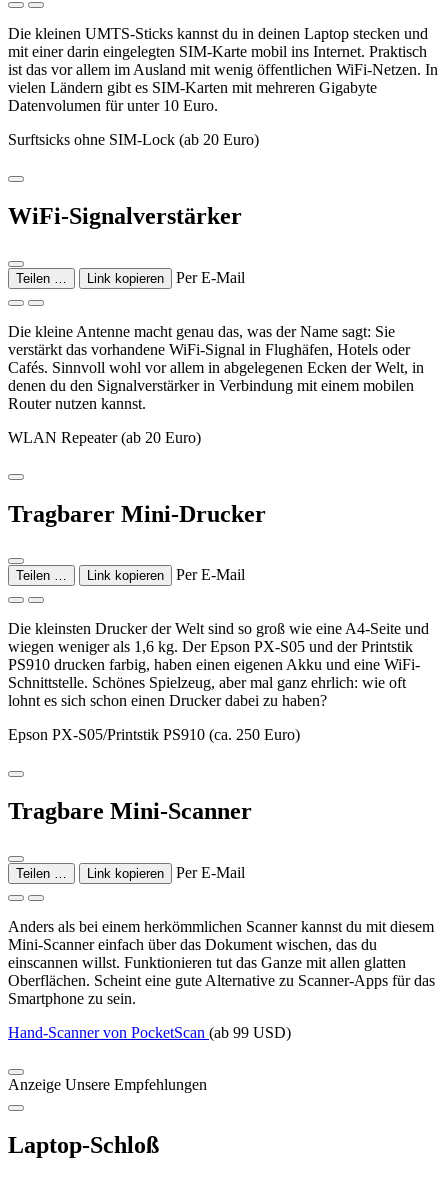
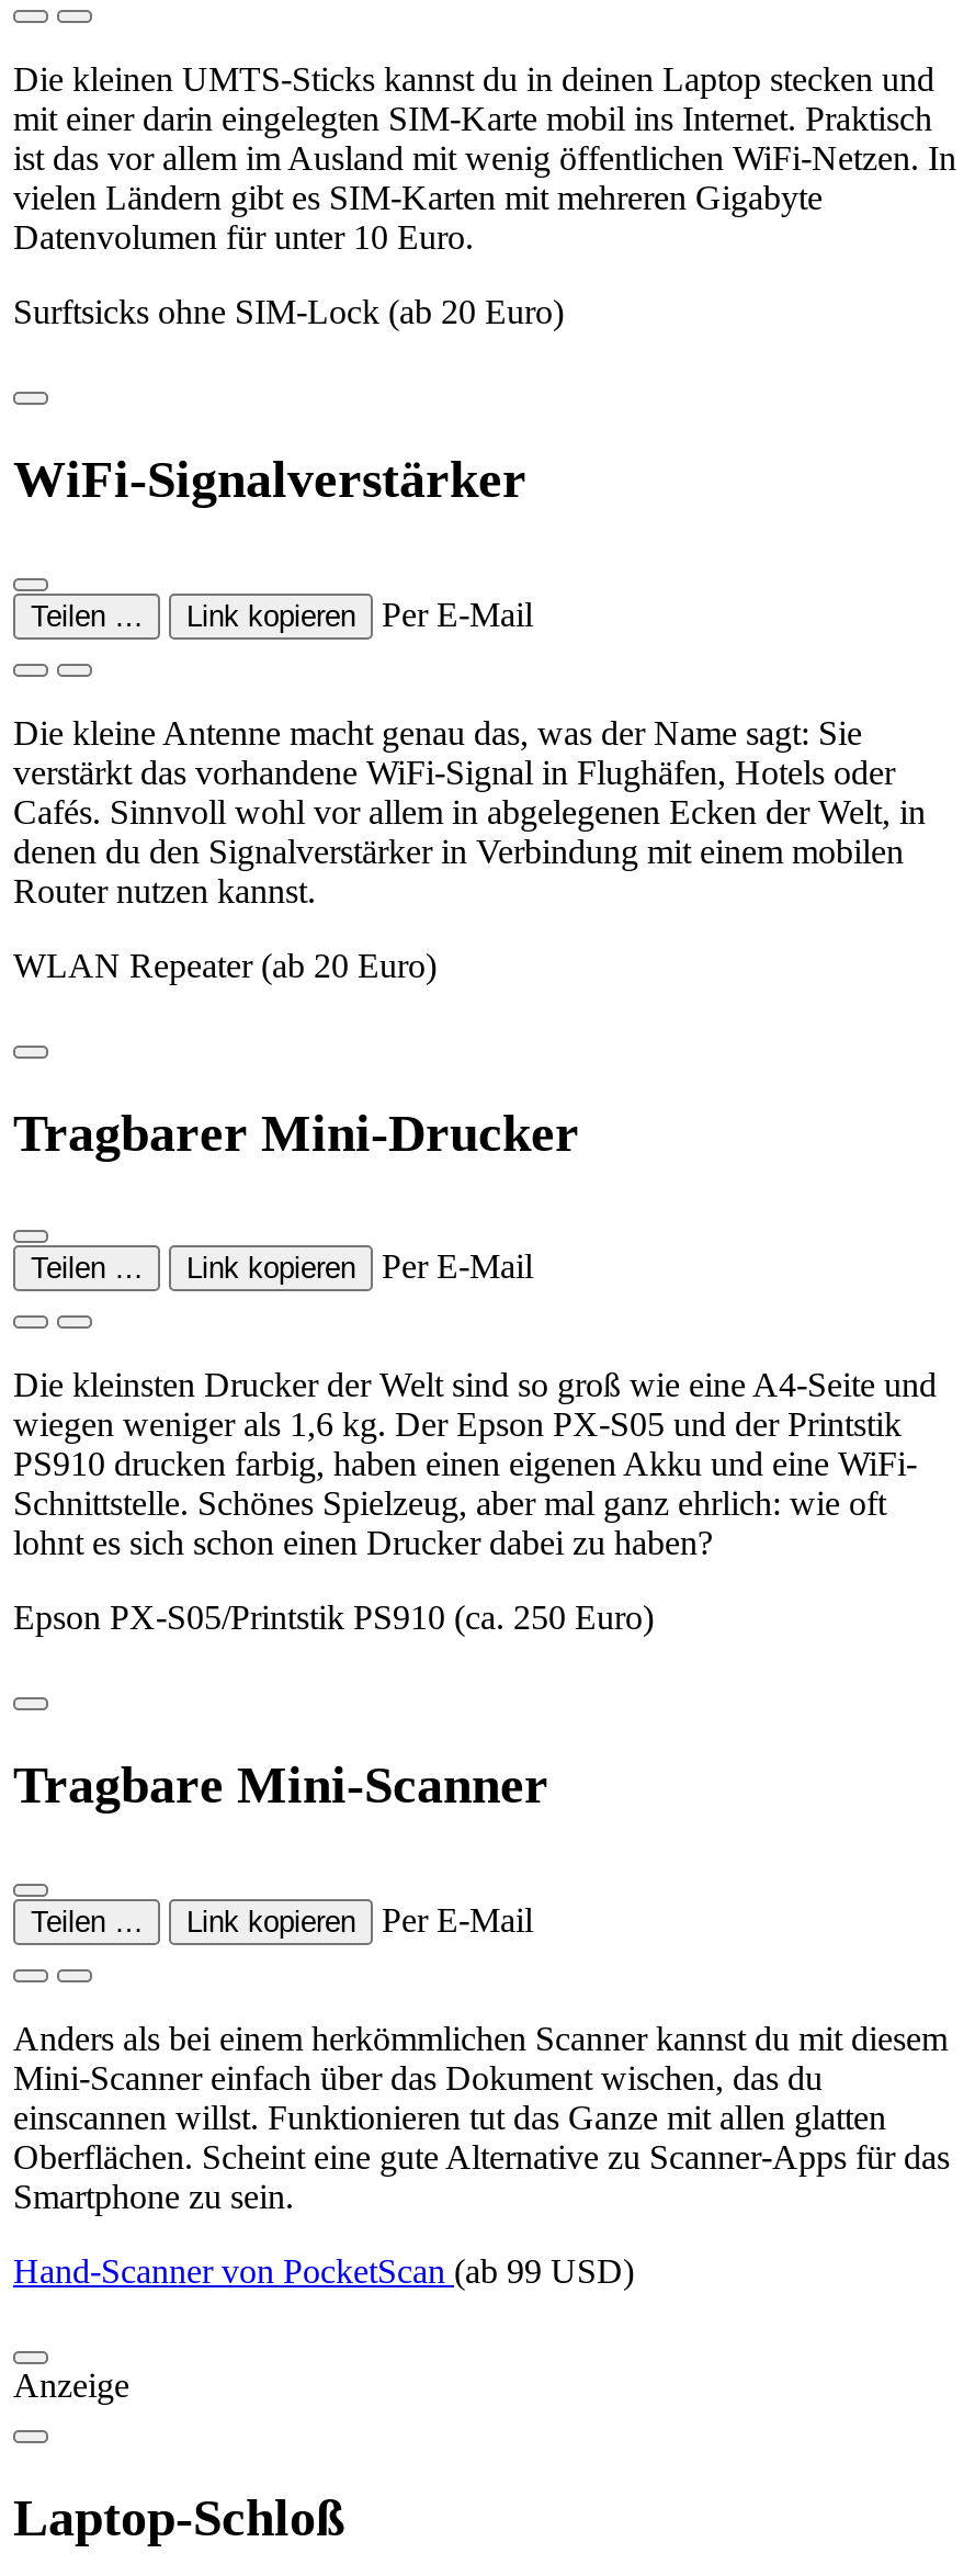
- Anzeige Unsere Empfehlungen
+ Anzeige
